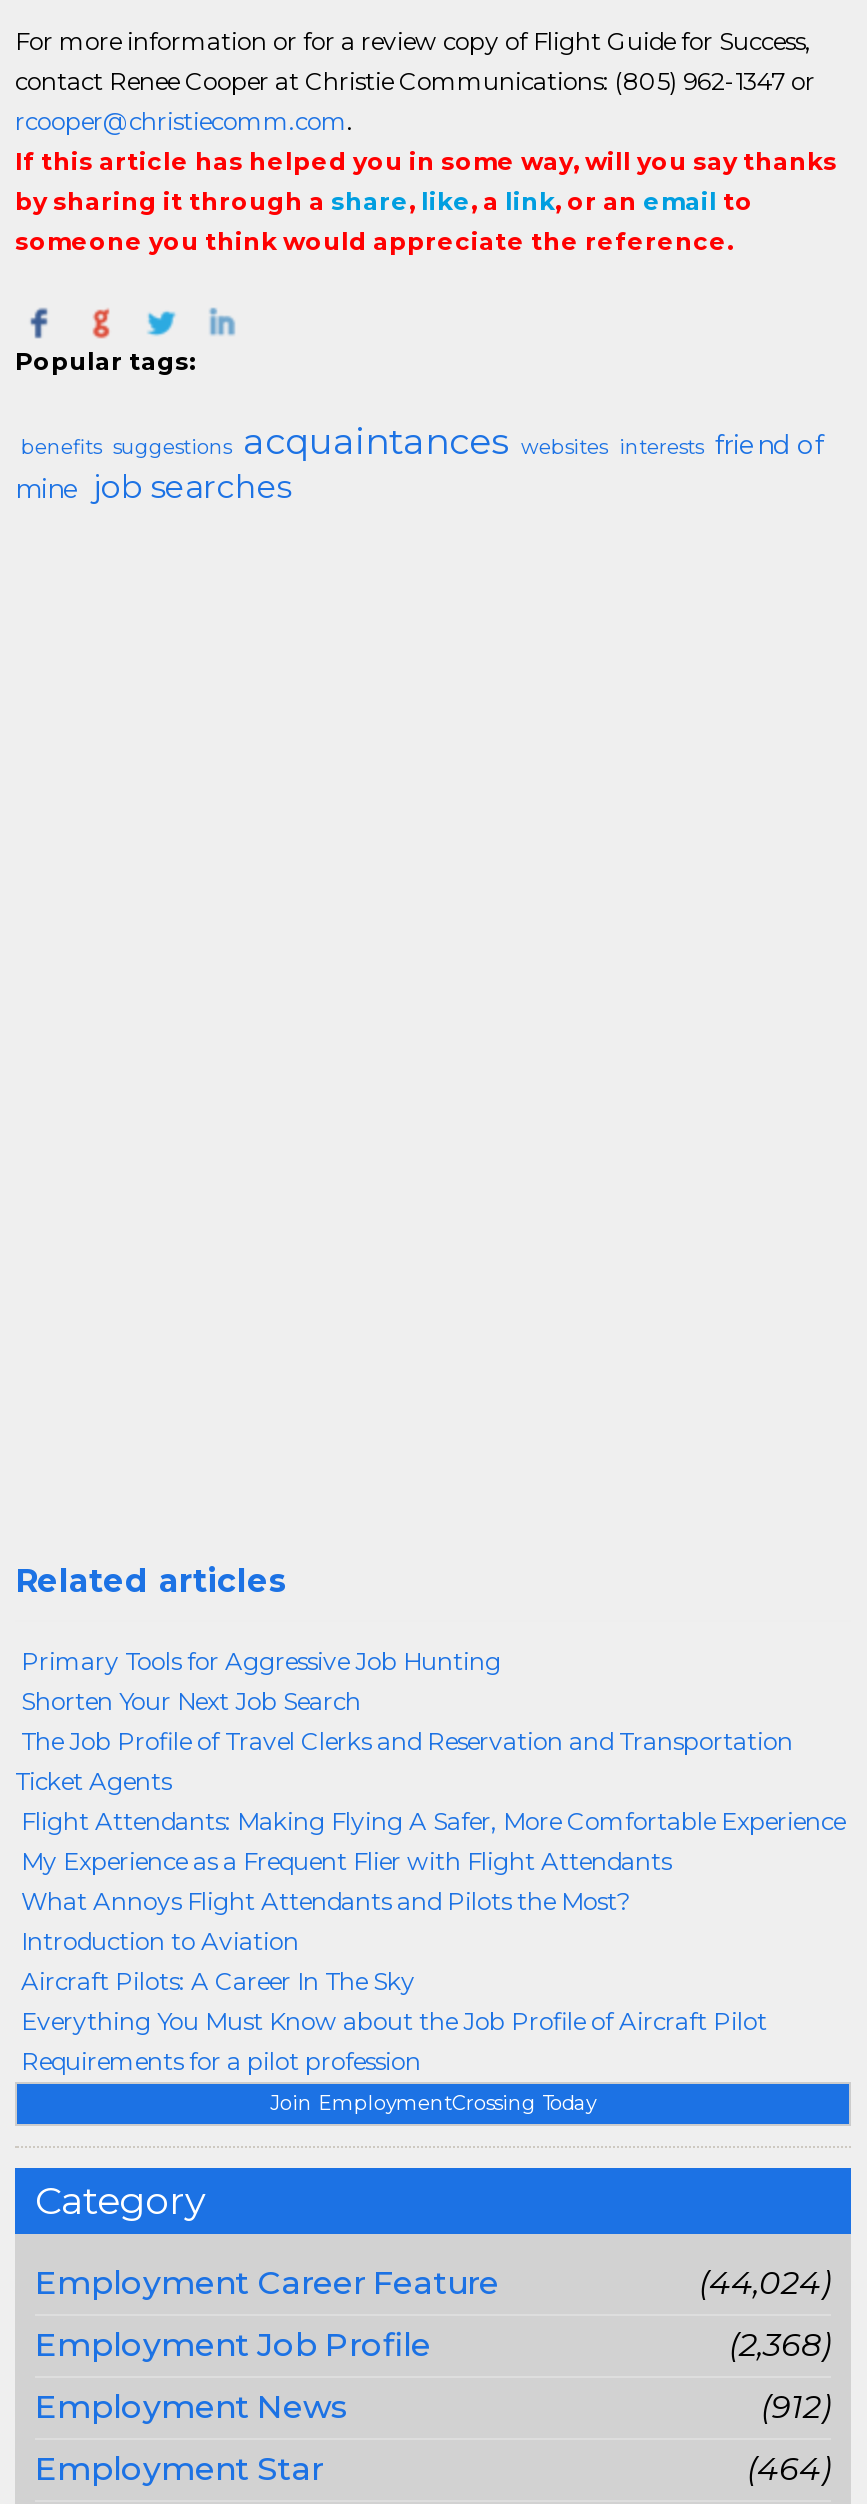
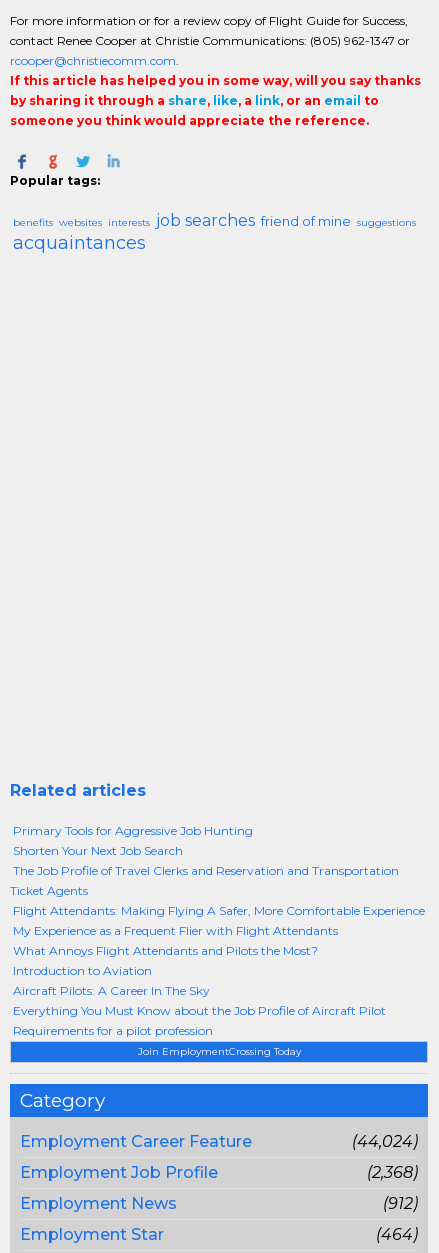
- benefits suggestions acquaintances websites interests friend of
- mine job searches
+ benefits websites interests job searches friend of mine suggestions
+ acquaintances
